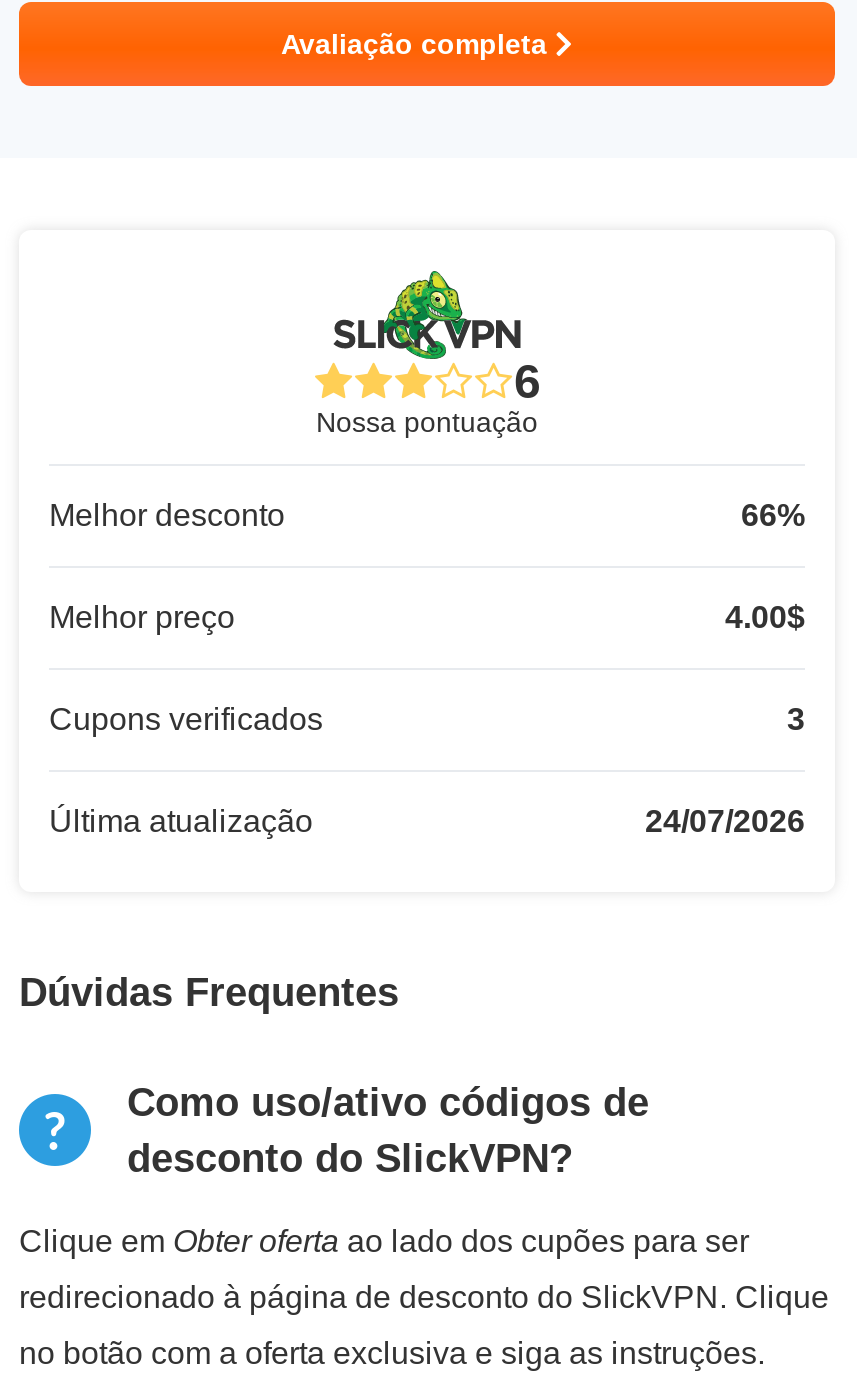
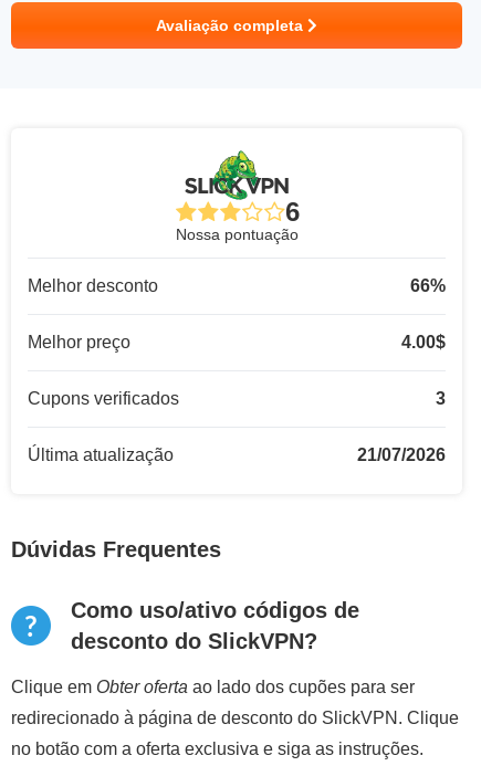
- 24/07/2026
+ 21/07/2026
